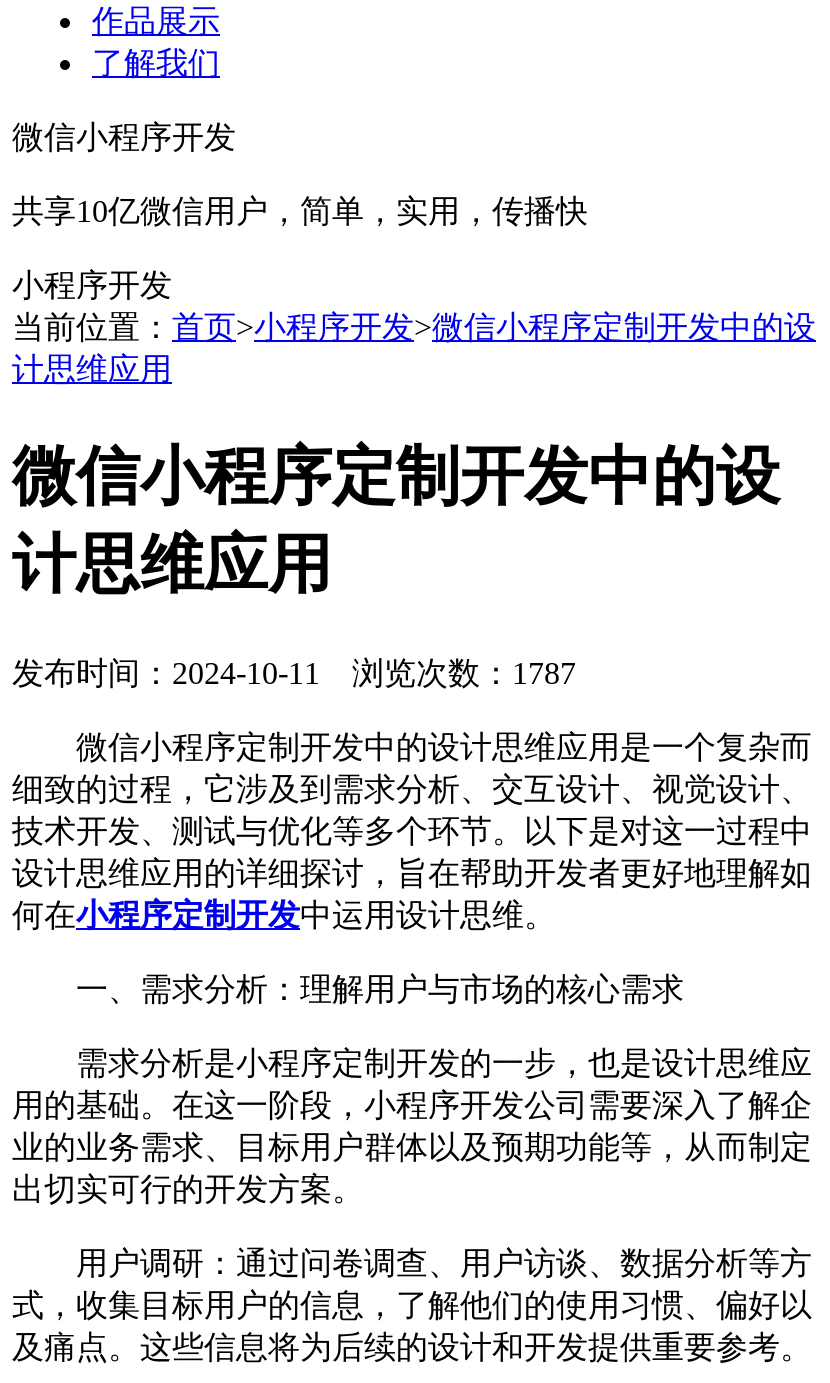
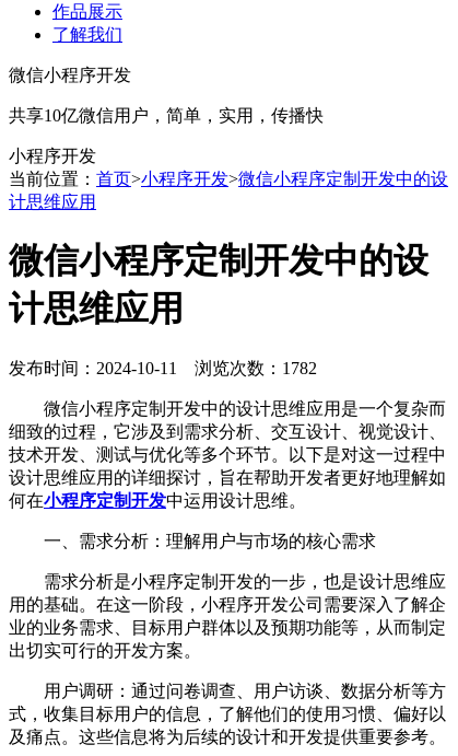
- 发布时间：2024-10-11 浏览次数：1787
+ 发布时间：2024-10-11 浏览次数：1782
